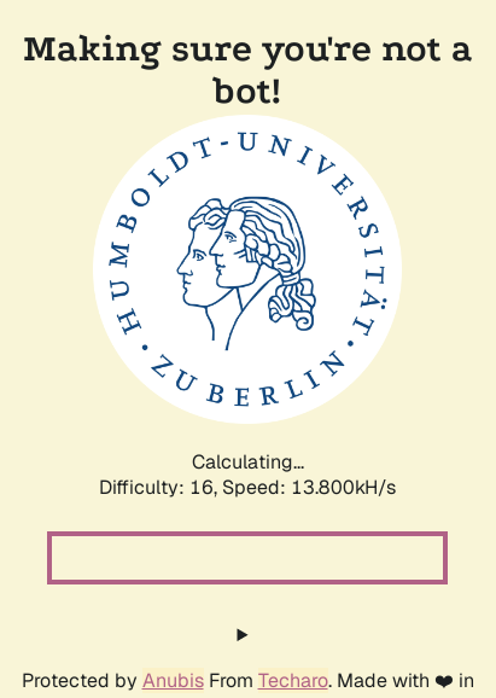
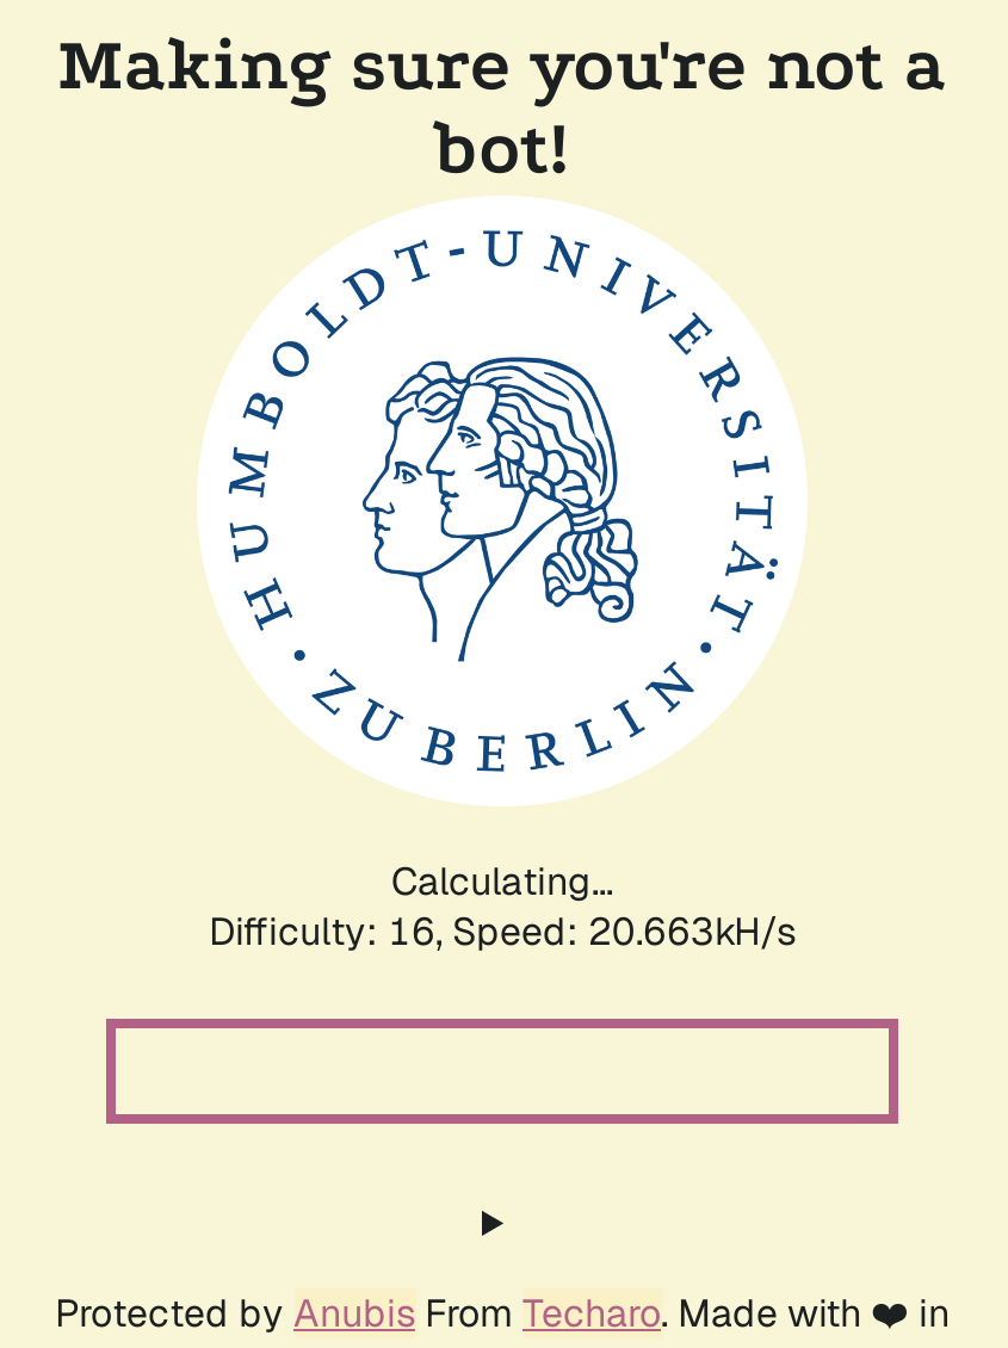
- Difficulty: 16, Speed: 13.800kH/s
+ Difficulty: 16, Speed: 20.663kH/s
